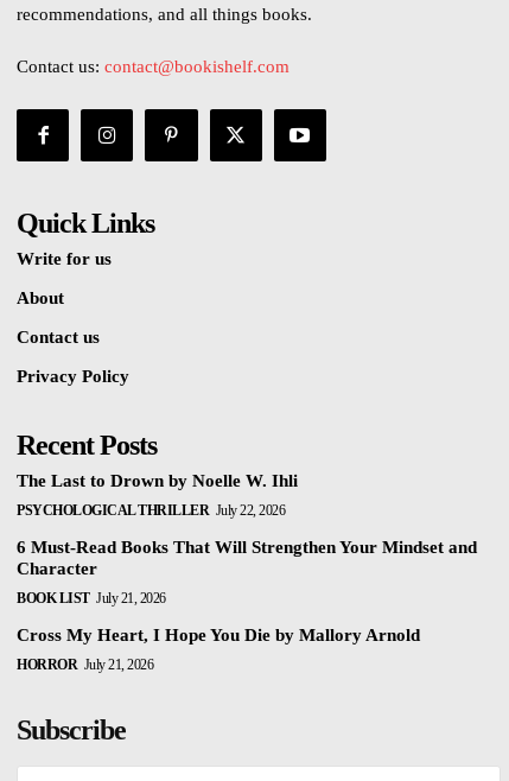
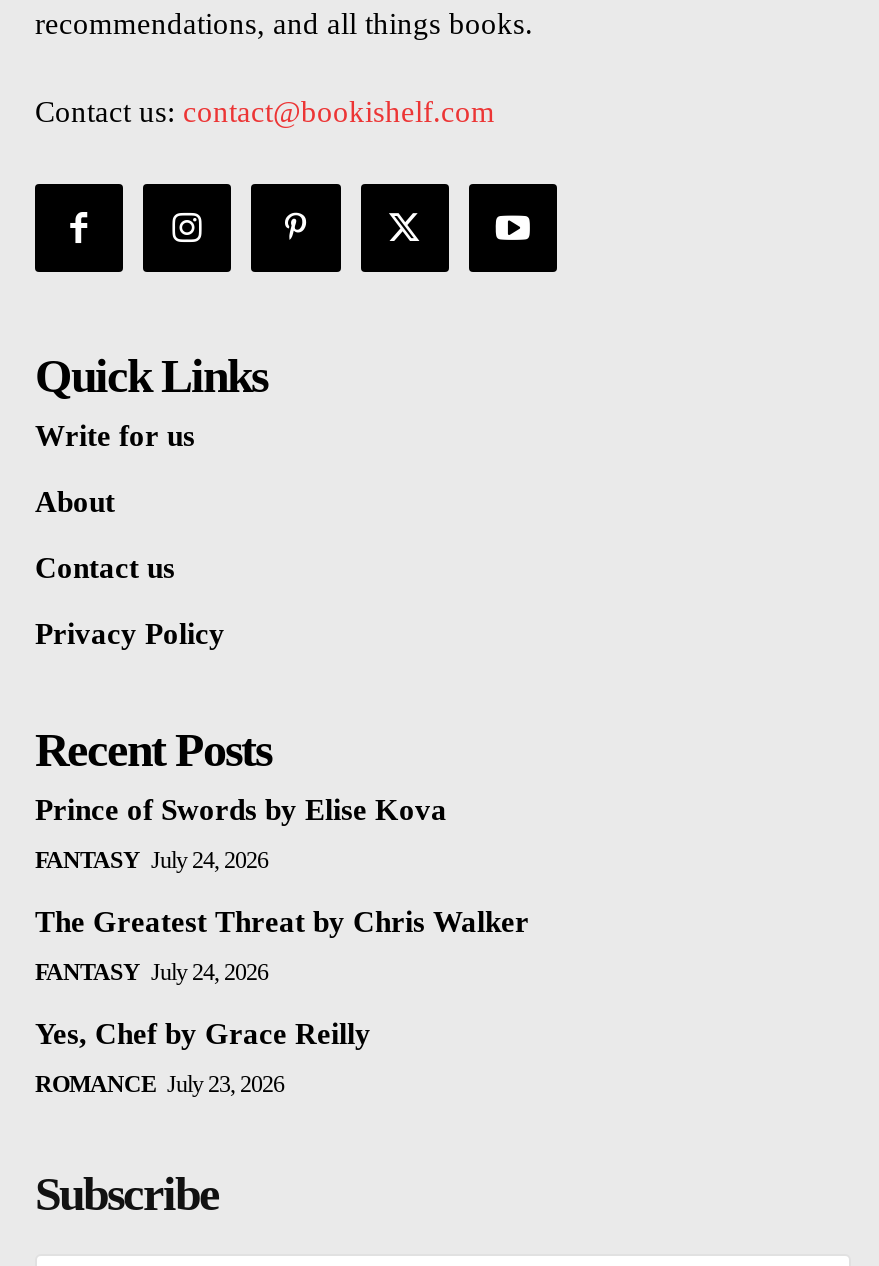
- The Last to Drown by Noelle W. Ihli
+ Prince of Swords by Elise Kova

- PSYCHOLOGICAL THRILLER July 22, 2026
+ FANTASY July 24, 2026

- 6 Must-Read Books That Will Strengthen Your Mindset and
- Character
+ The Greatest Threat by Chris Walker

- BOOK LIST July 21, 2026
+ FANTASY July 24, 2026

- Cross My Heart, I Hope You Die by Mallory Arnold
+ Yes, Chef by Grace Reilly

- HORROR July 21, 2026
+ ROMANCE July 23, 2026
